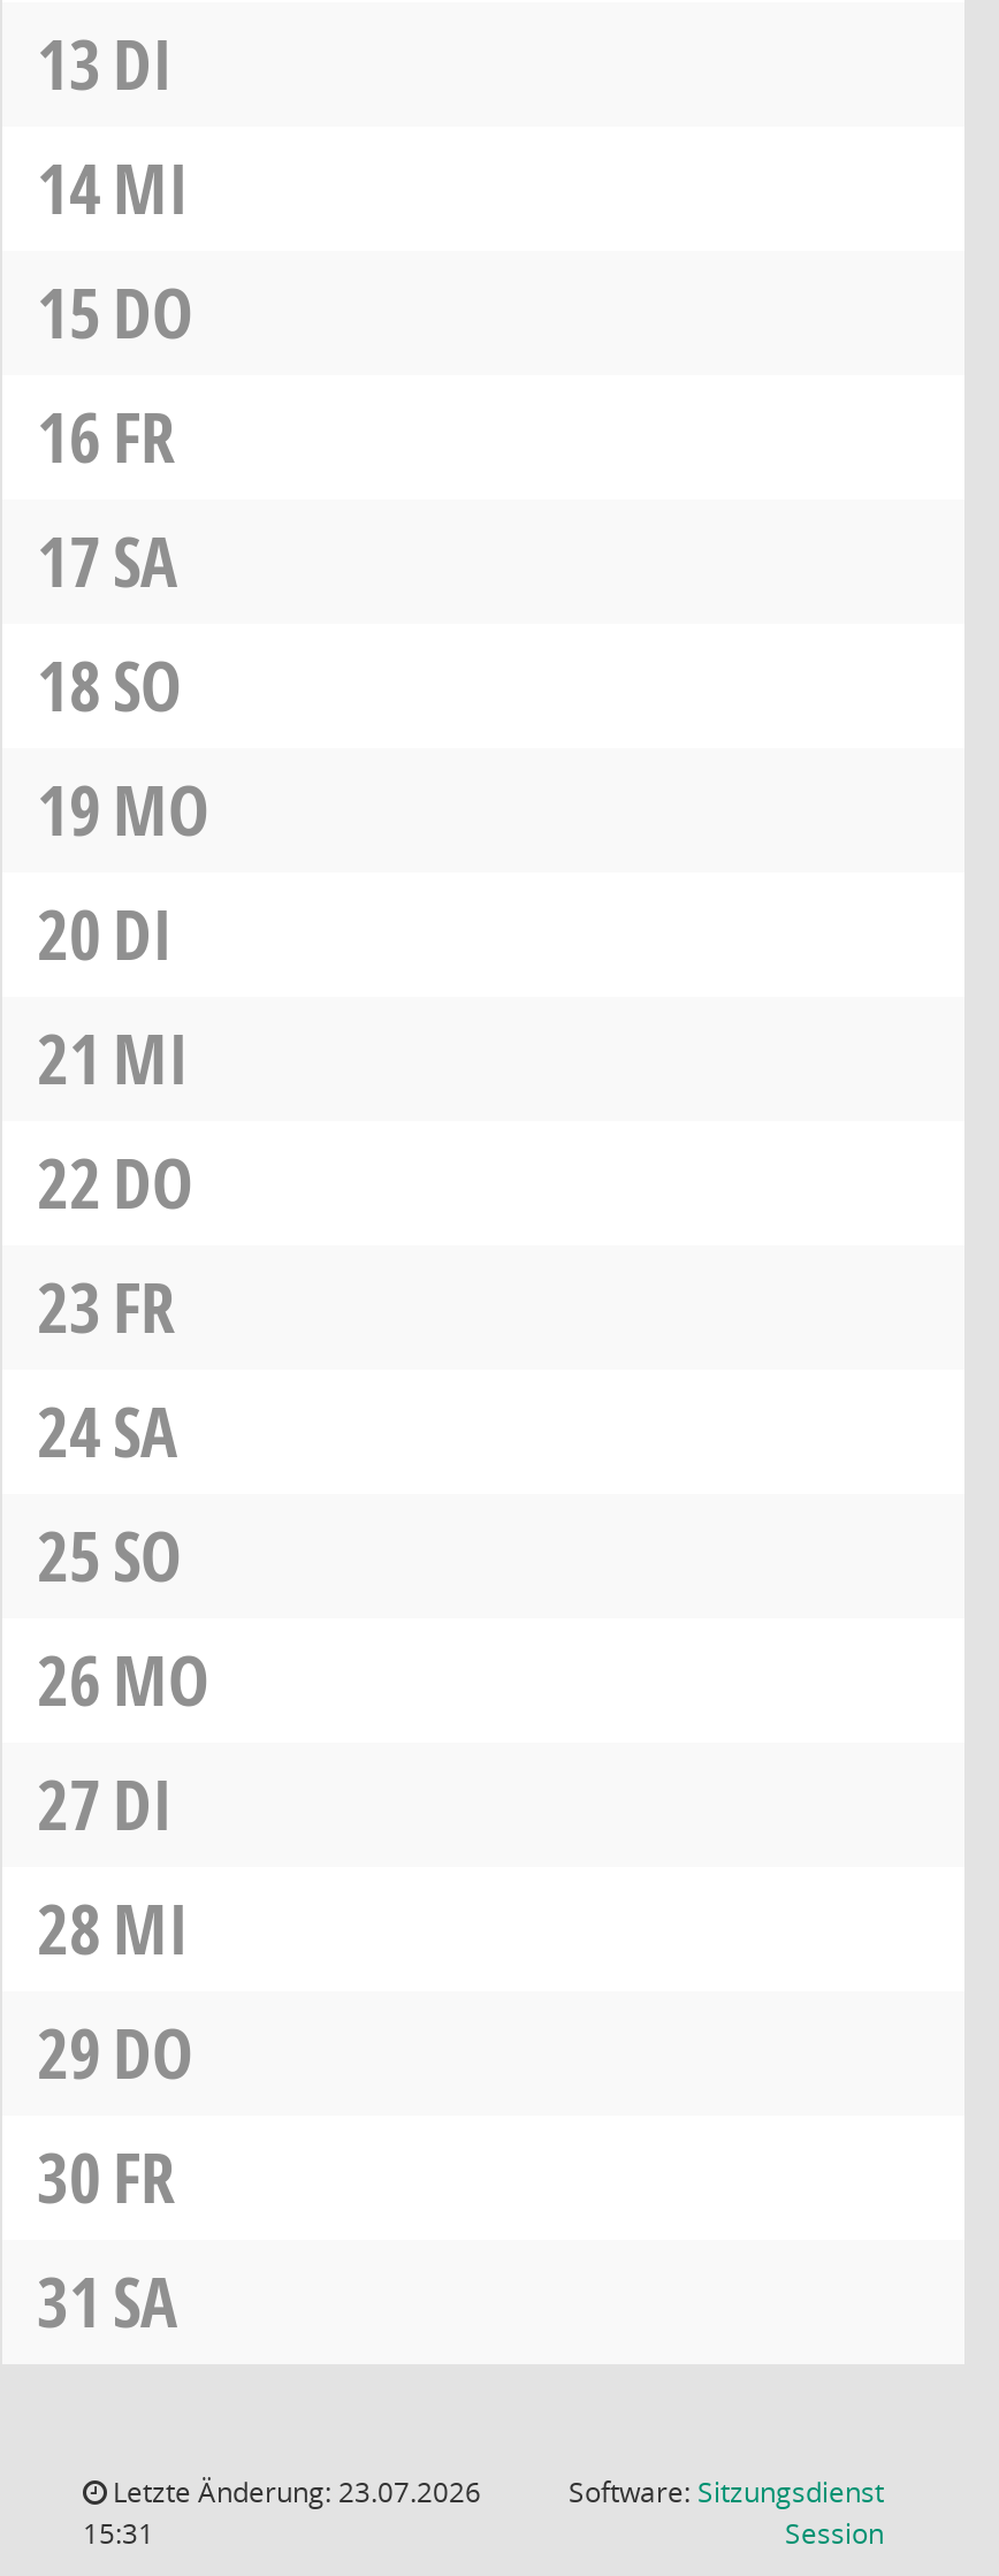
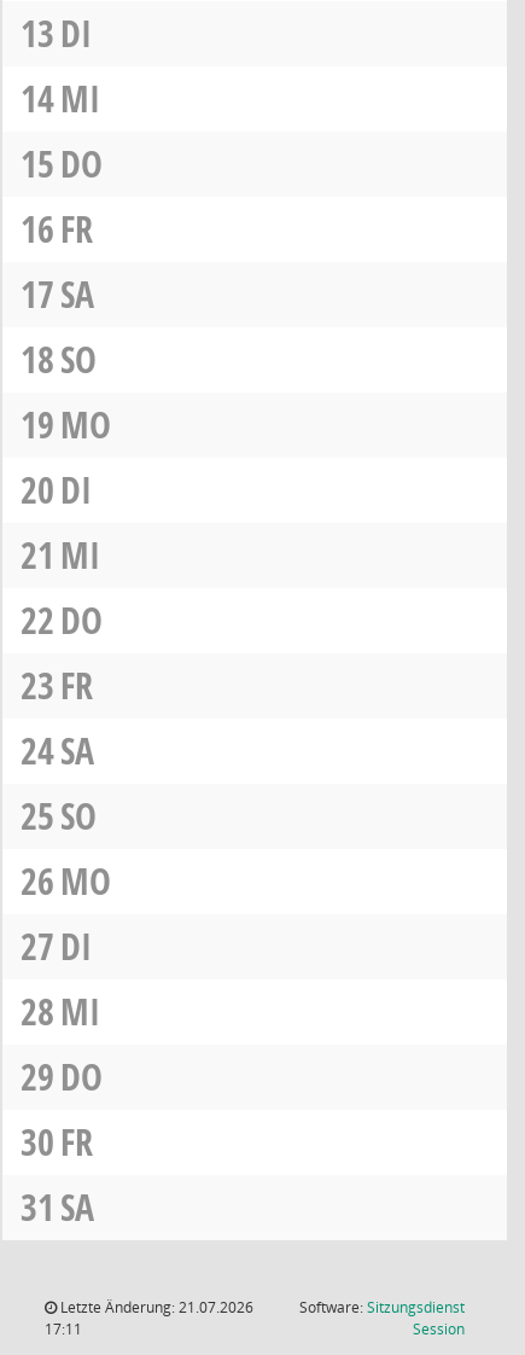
- Letzte Änderung: 23.07.2026
+ Letzte Änderung: 21.07.2026

- 15:31
+ 17:11
